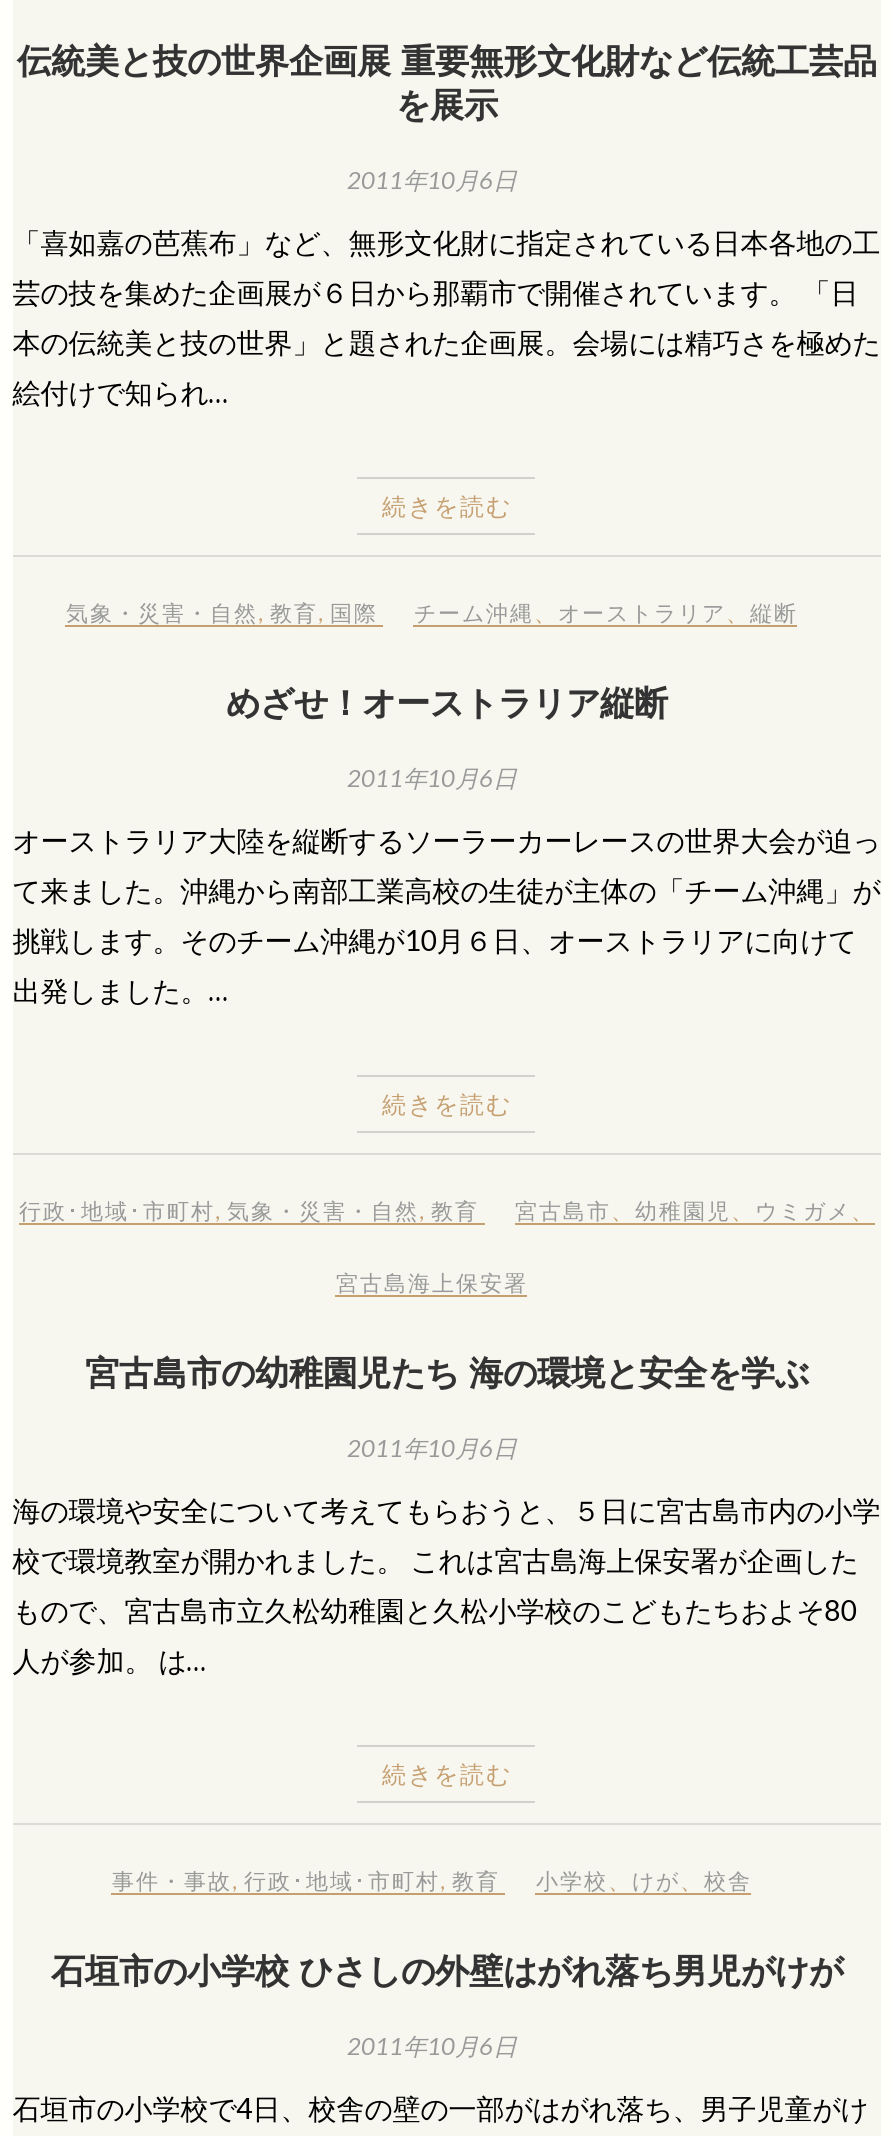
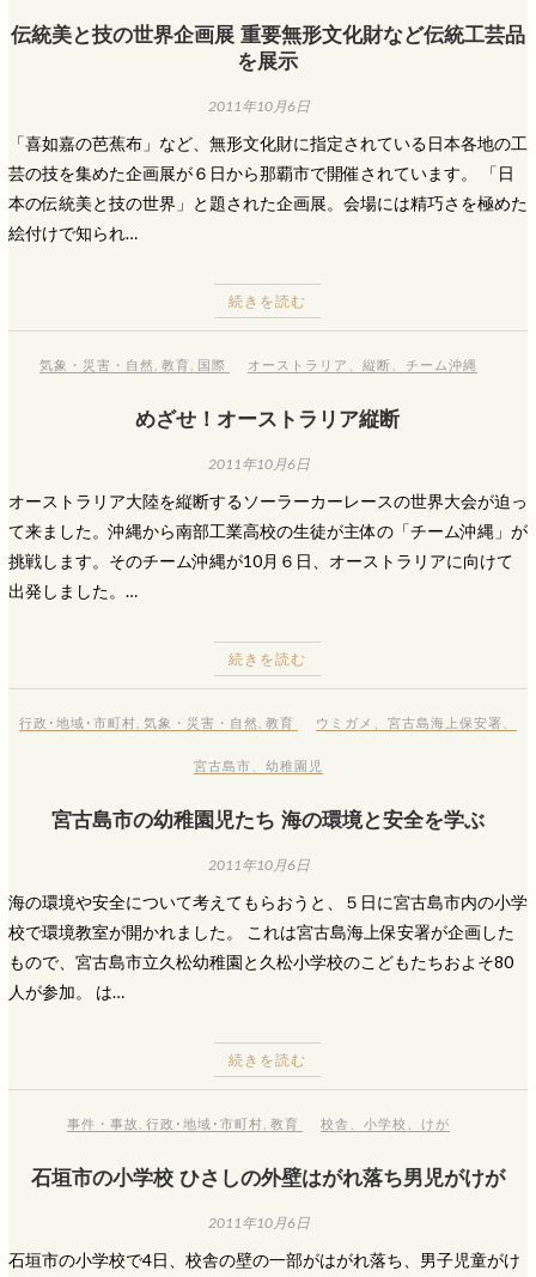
- チーム沖縄、オーストラリア、縦断
+ オーストラリア、縦断、チーム沖縄

- 宮古島市、幼稚園児、ウミガメ、
+ ウミガメ、宮古島海上保安署、

- 宮古島海上保安署
+ 宮古島市、幼稚園児

- 小学校、けが、校舎
+ 校舎、小学校、けが
